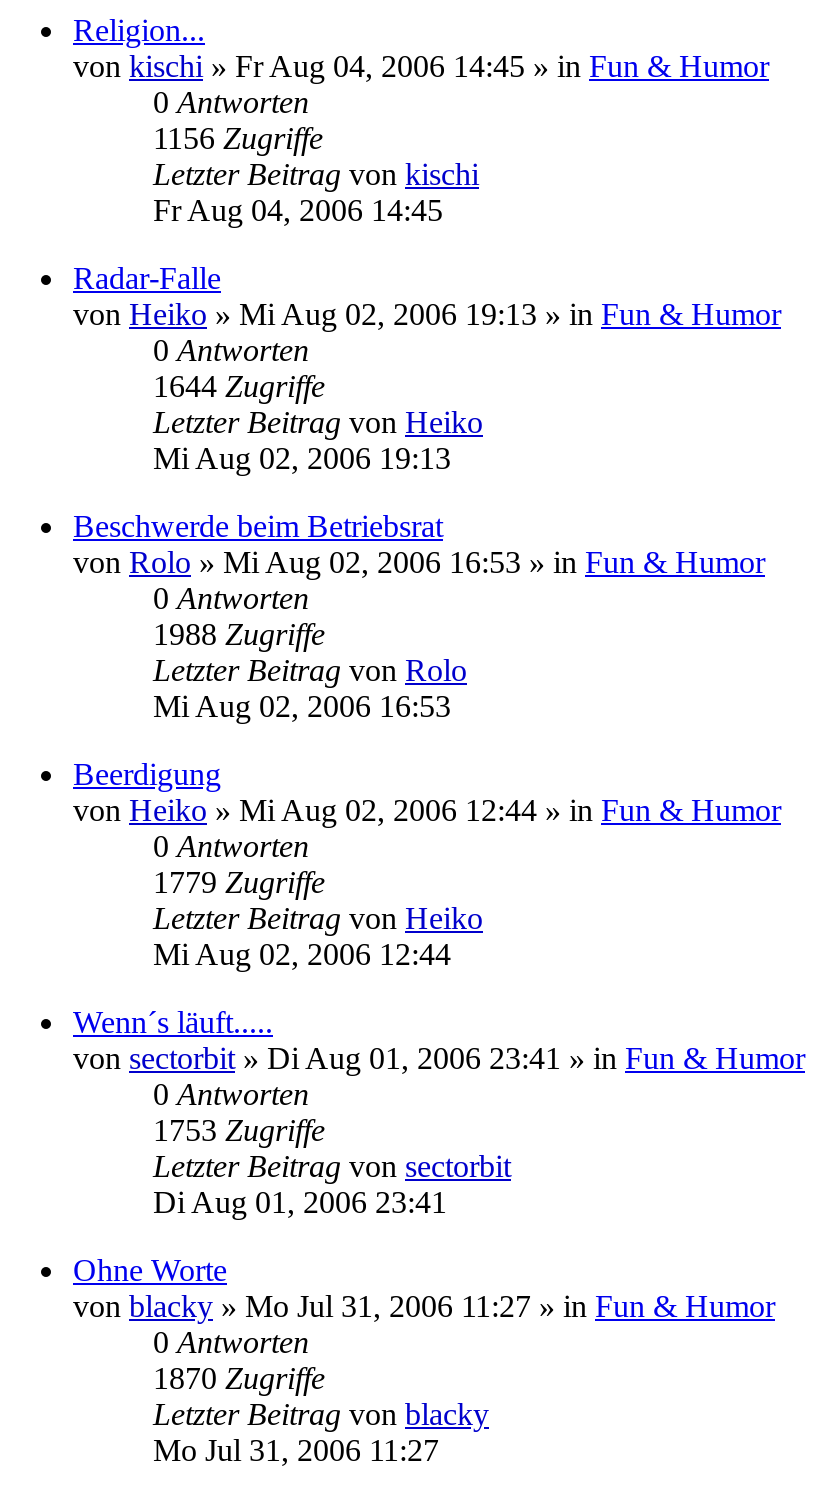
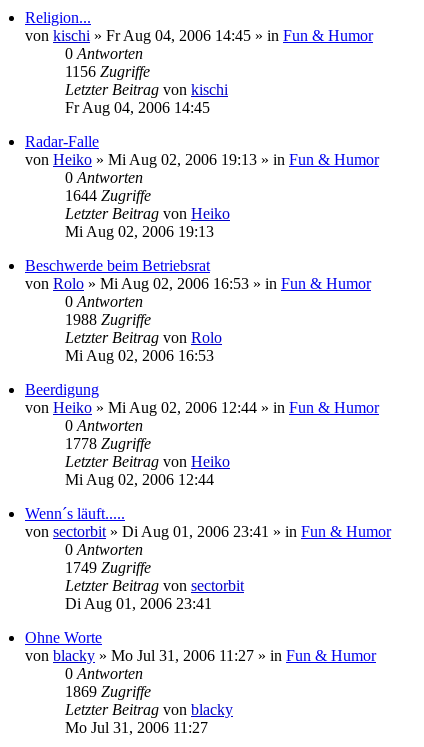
- 1779 Zugriffe
+ 1778 Zugriffe

- 1753 Zugriffe
+ 1749 Zugriffe

- 1870 Zugriffe
+ 1869 Zugriffe
